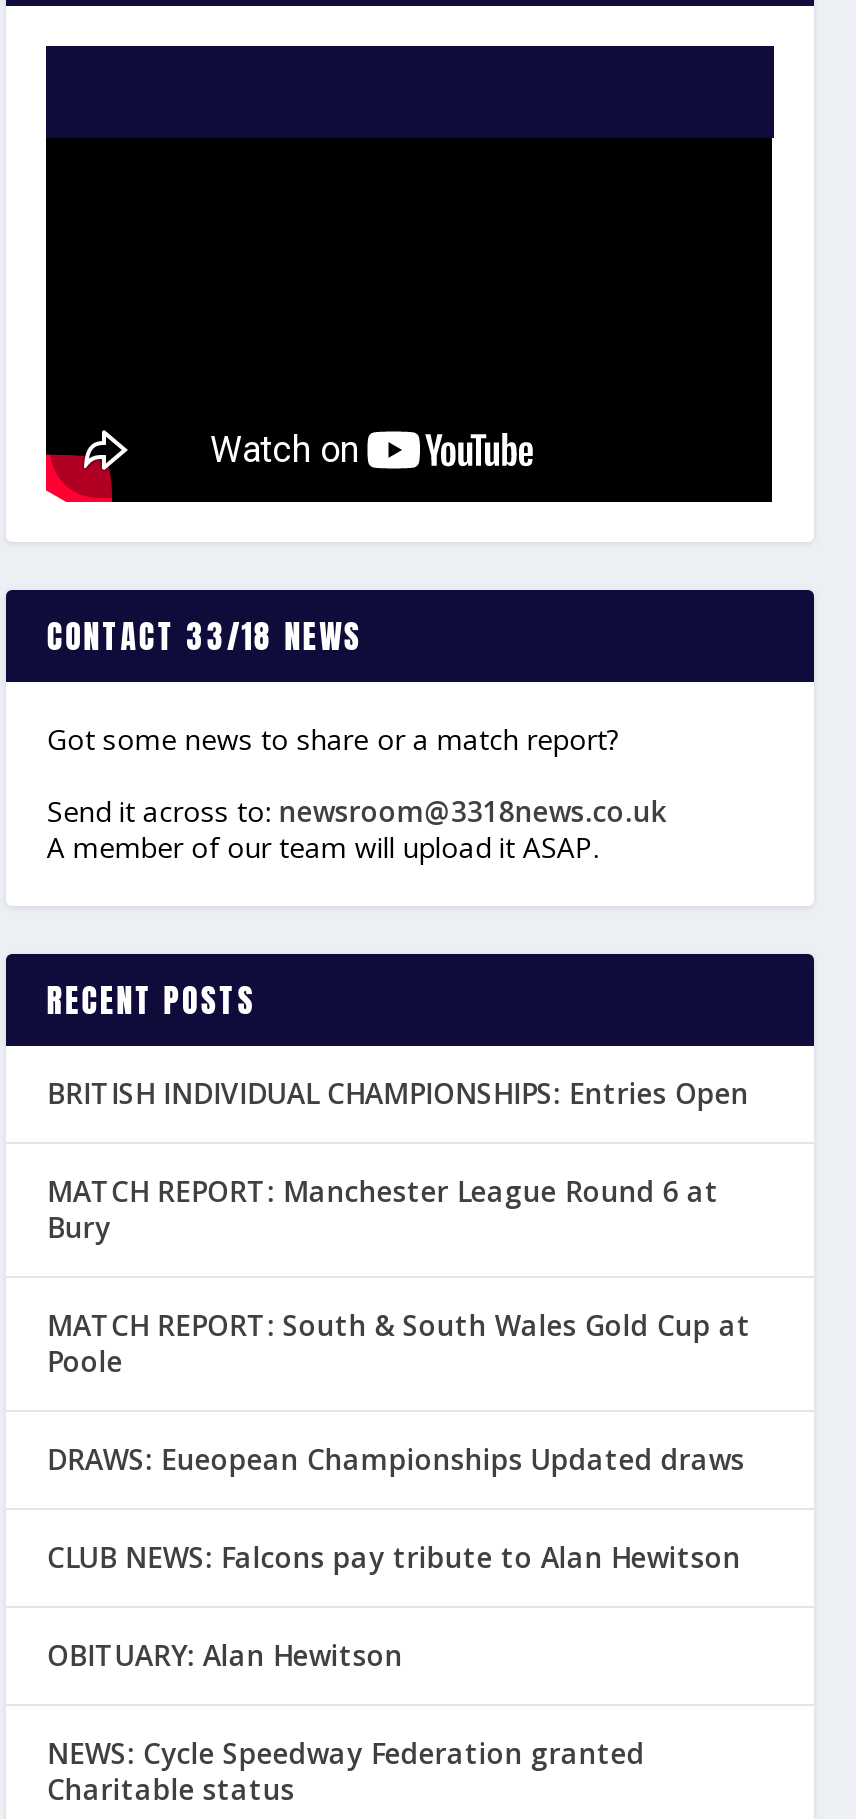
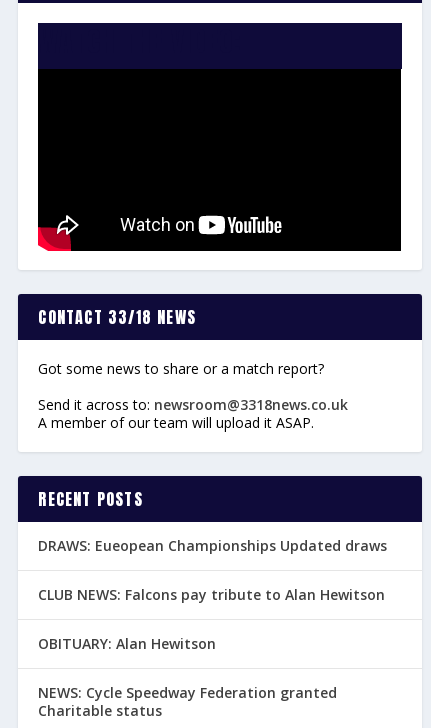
- BRITISH INDIVIDUAL CHAMPIONSHIPS: Entries Open
- MATCH REPORT: Manchester League Round 6 at
- Bury
- MATCH REPORT: South & South Wales Gold Cup at
- Poole
